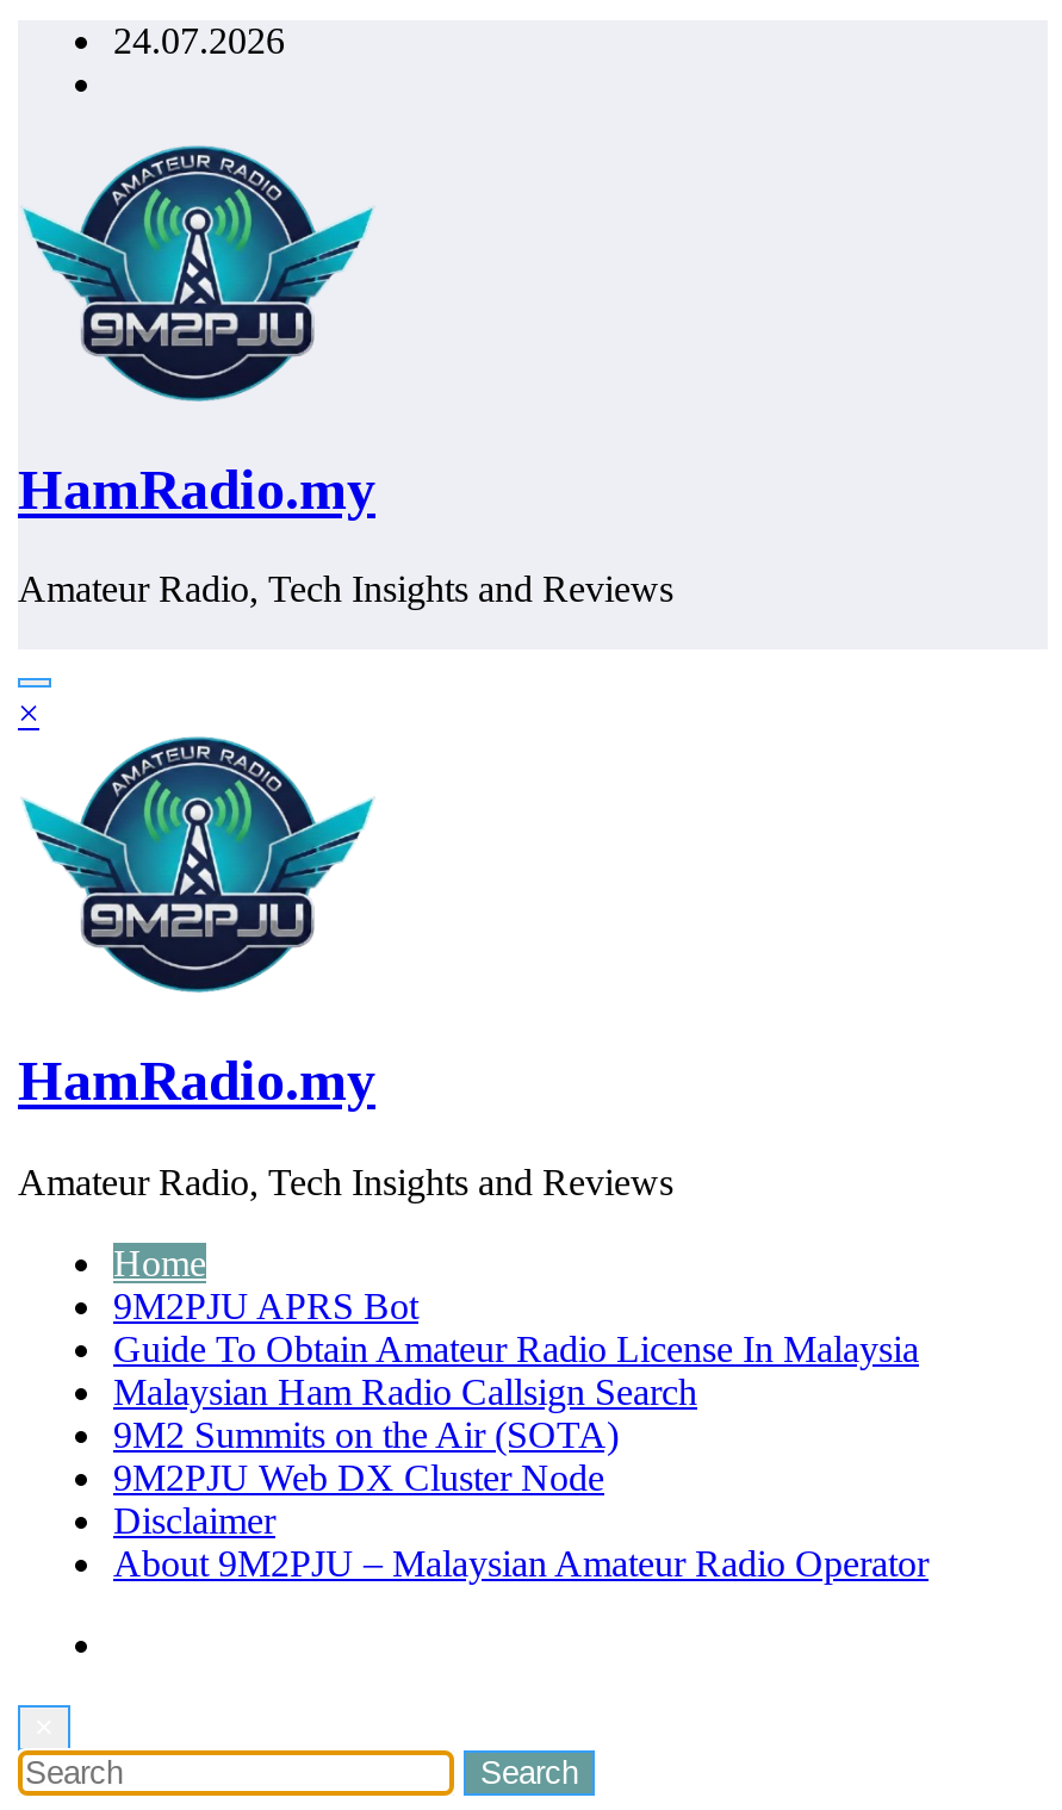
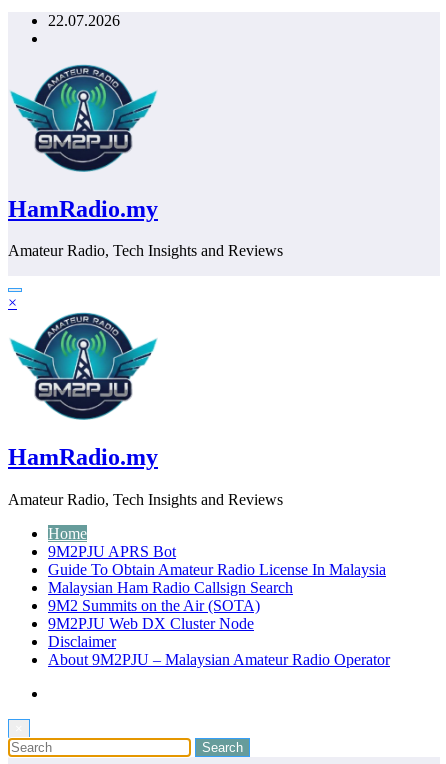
- 24.07.2026
+ 22.07.2026
